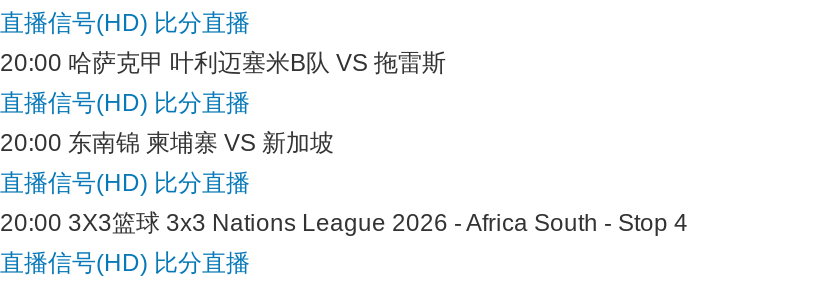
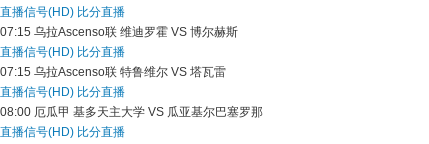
- 20:00 哈萨克甲叶利迈塞米B队 VS 拖雷斯
+ 07:15 乌拉Ascenso联维迪罗霍 VS 博尔赫斯

- 20:00 东南锦柬埔寨 VS 新加坡
+ 07:15 乌拉Ascenso联特鲁维尔 VS 塔瓦雷

- 20:00 3X3篮球3x3 Nations League 2026 - Africa South - Stop 4
+ 08:00 厄瓜甲基多天主大学 VS 瓜亚基尔巴塞罗那
